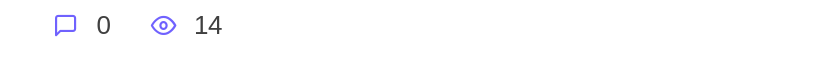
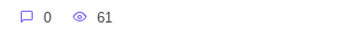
- 14
+ 61
